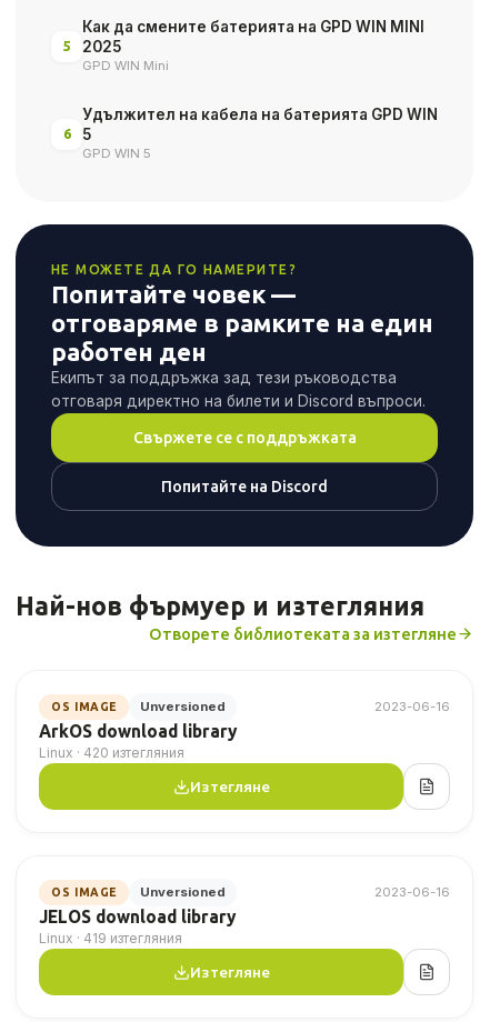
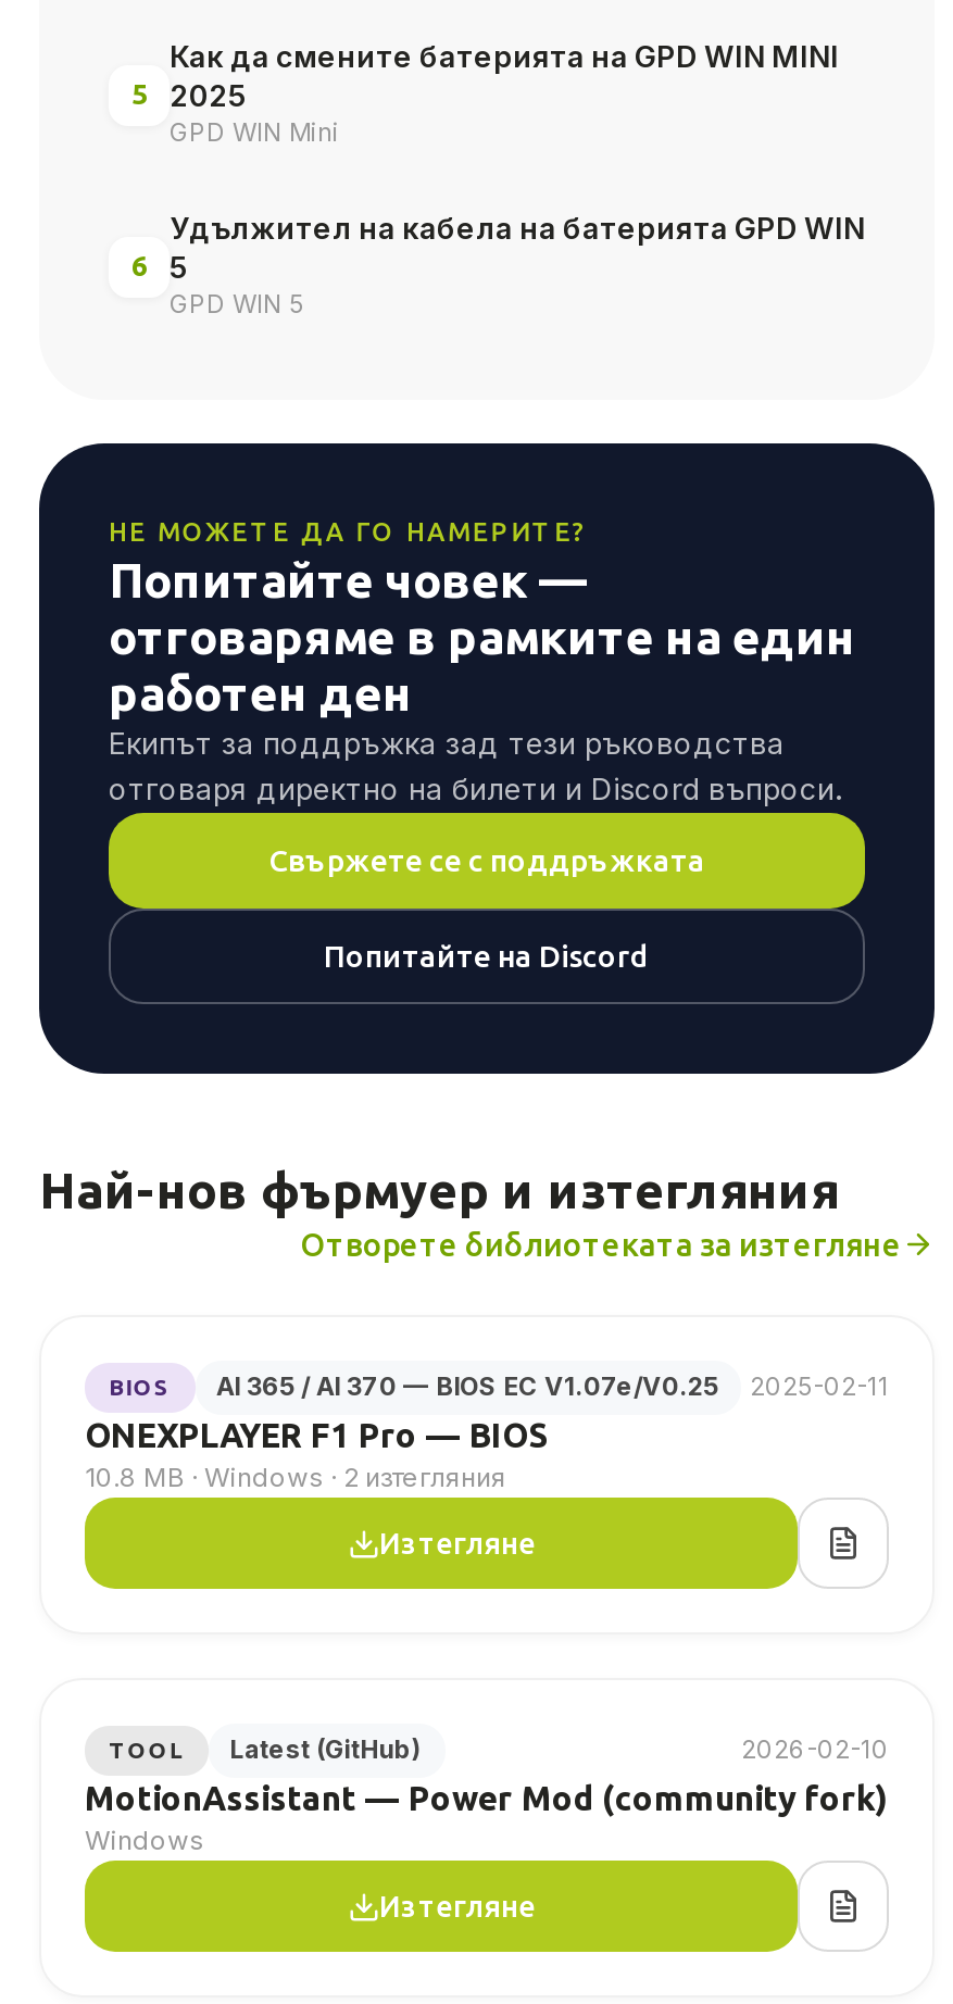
- OS IMAGE
- Unversioned
- 2023-06-16
- ArkOS download library
- Linux · 420 изтегляния
+ BIOS
+ AI 365 / AI 370 — BIOS EC V1.07e/V0.25
+ 2025-02-11
+ ONEXPLAYER F1 Pro — BIOS
+ 10.8 MB · Windows · 2 изтегляния

- OS IMAGE
- Unversioned
- 2023-06-16
- JELOS download library
- Linux · 419 изтегляния
+ TOOL
+ Latest (GitHub)
+ 2026-02-10
+ MotionAssistant — Power Mod (community fork)
+ Windows
